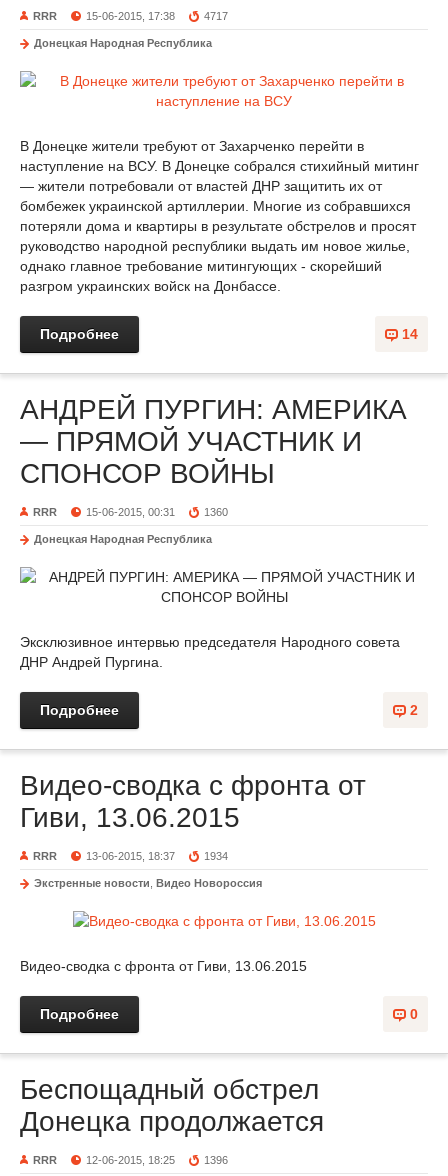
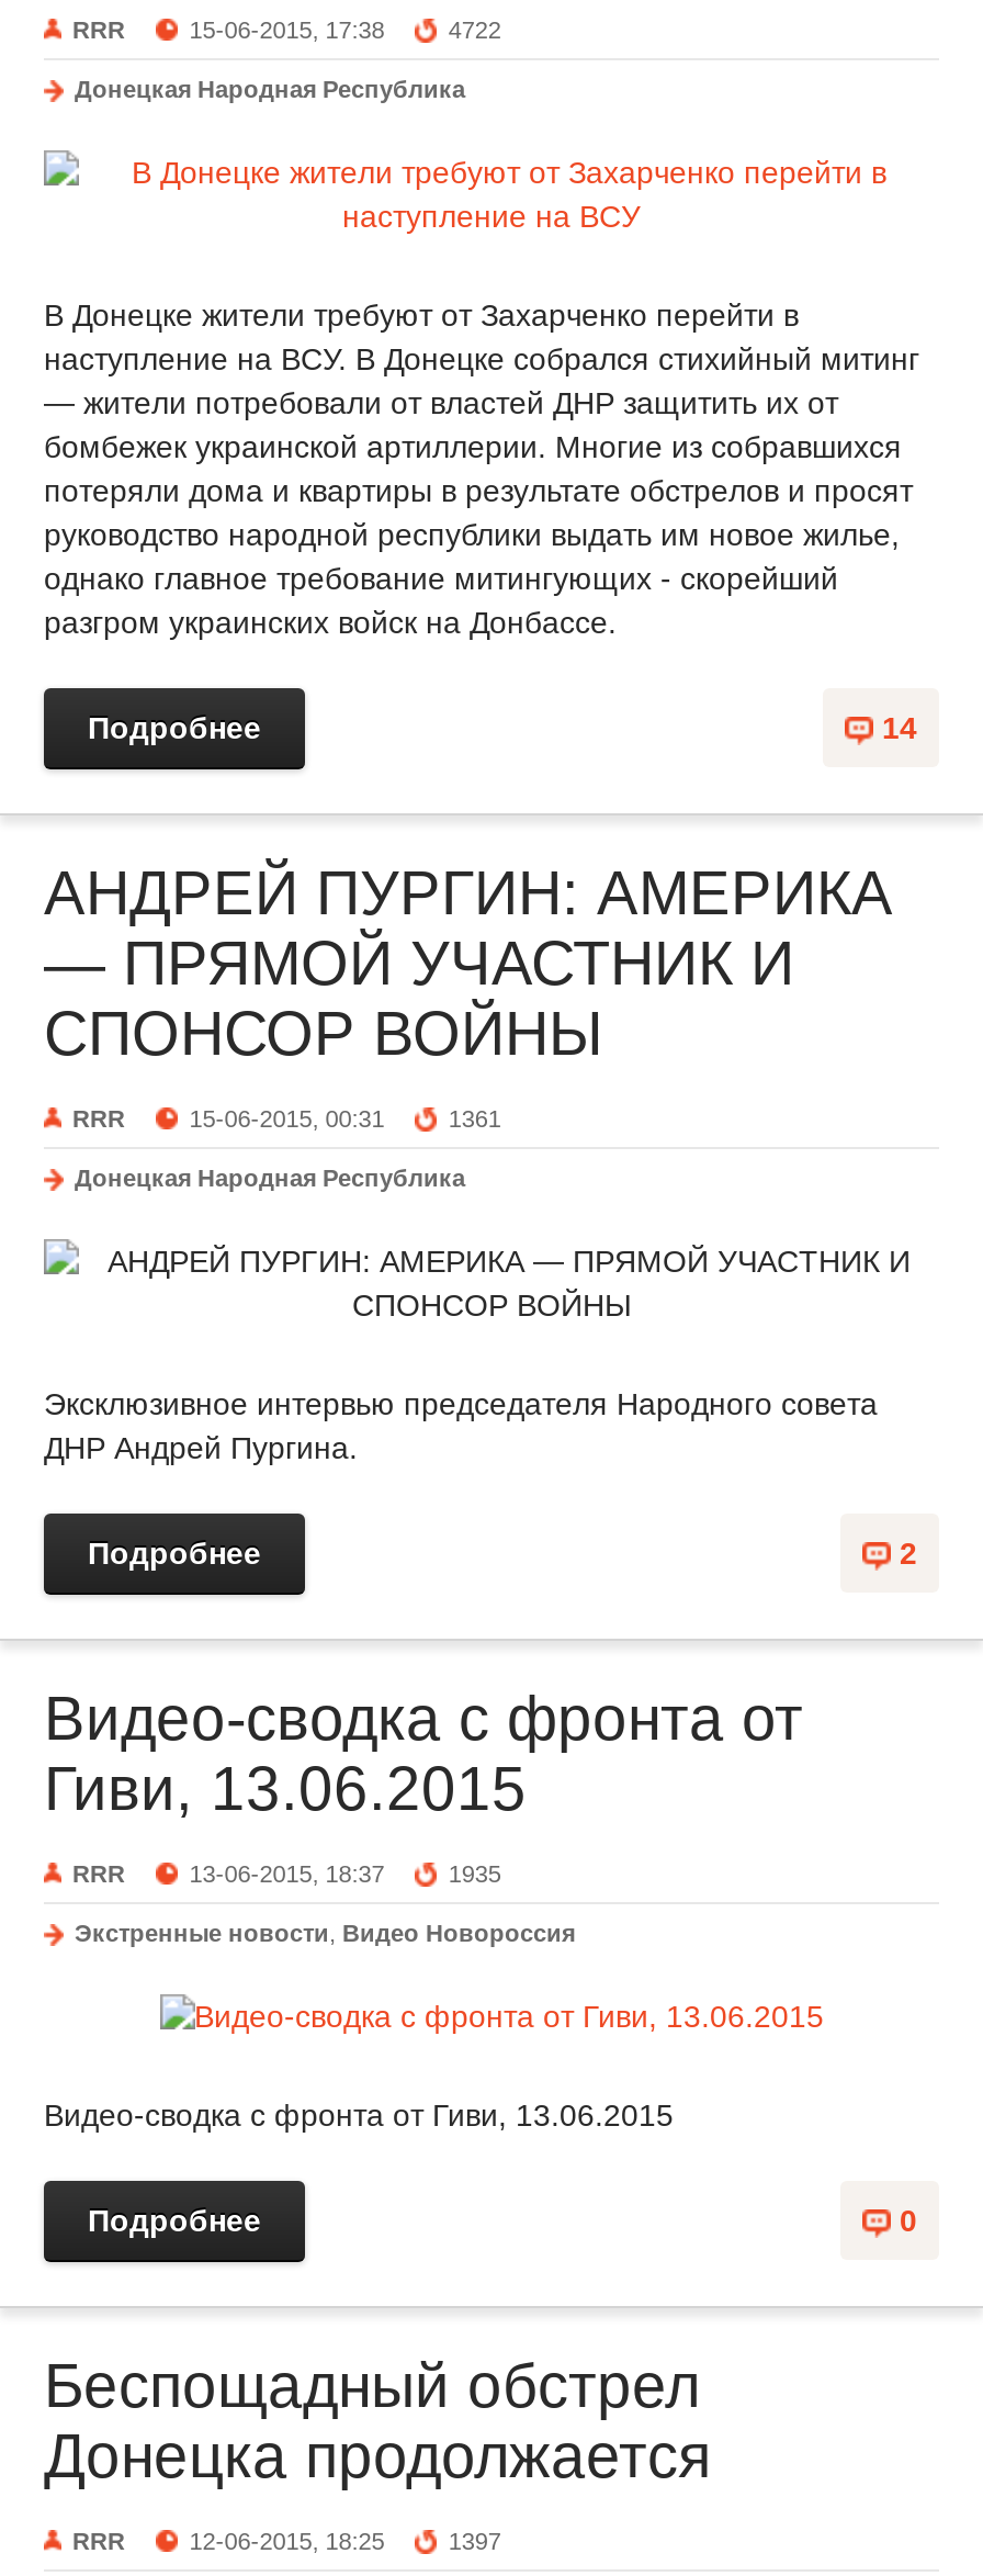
- 4717
+ 4722

- 1360
+ 1361

- 1934
+ 1935

- 1396
+ 1397
